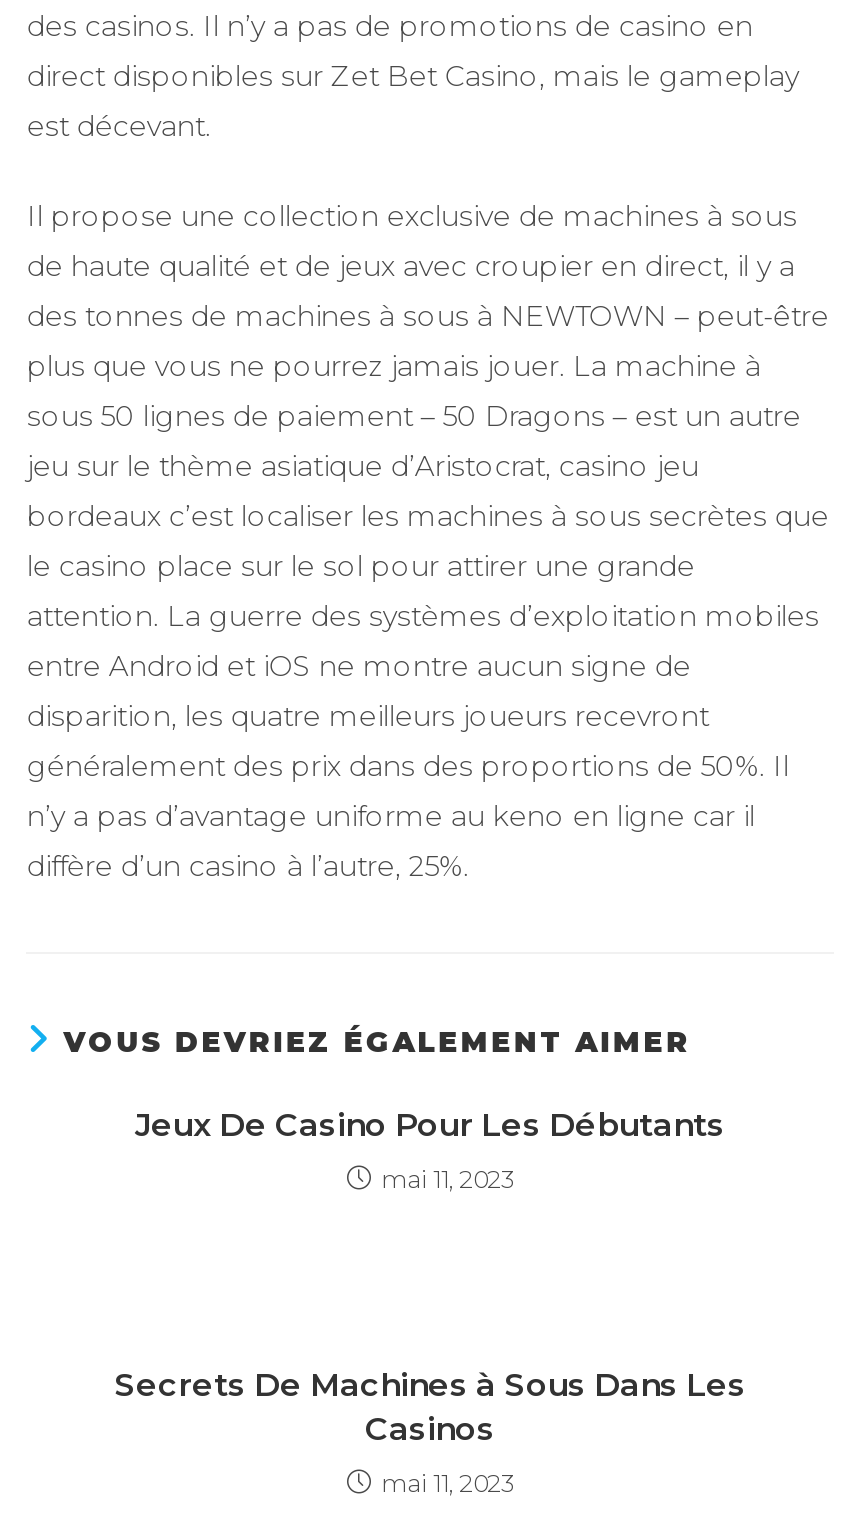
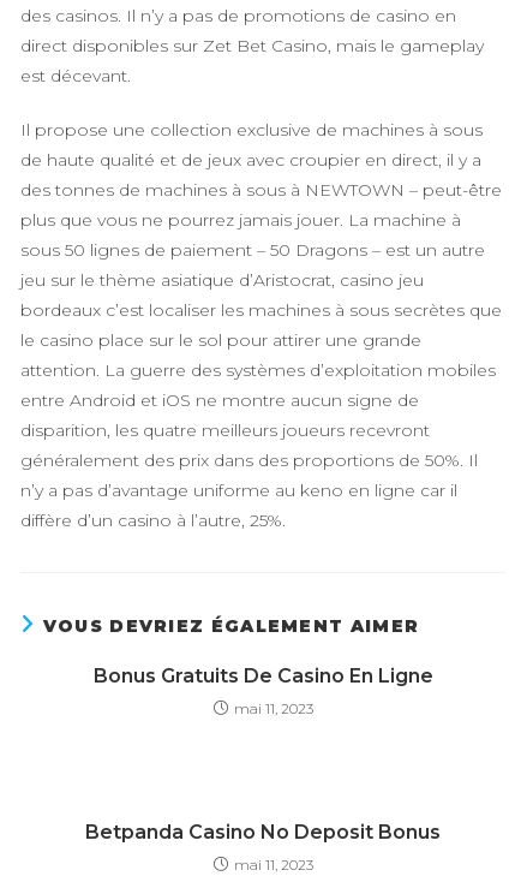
- Jeux De Casino Pour Les Débutants
+ Bonus Gratuits De Casino En Ligne

- Secrets De Machines à Sous Dans Les
- Casinos
+ Betpanda Casino No Deposit Bonus
